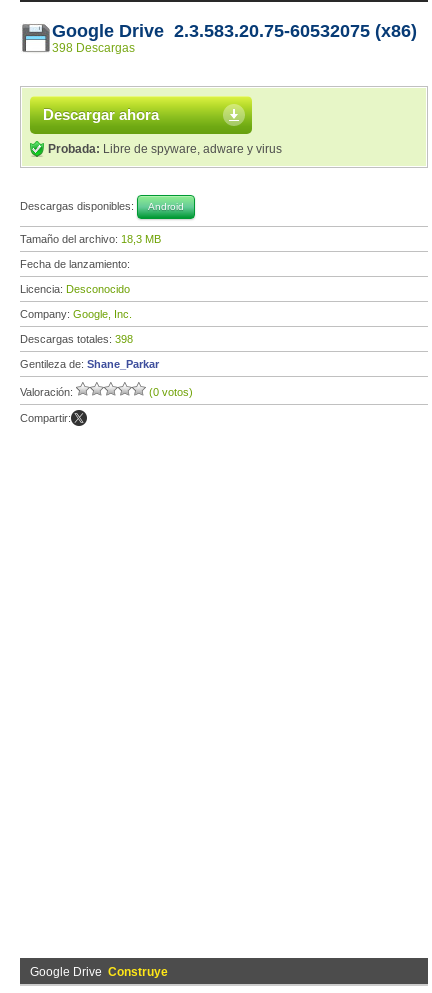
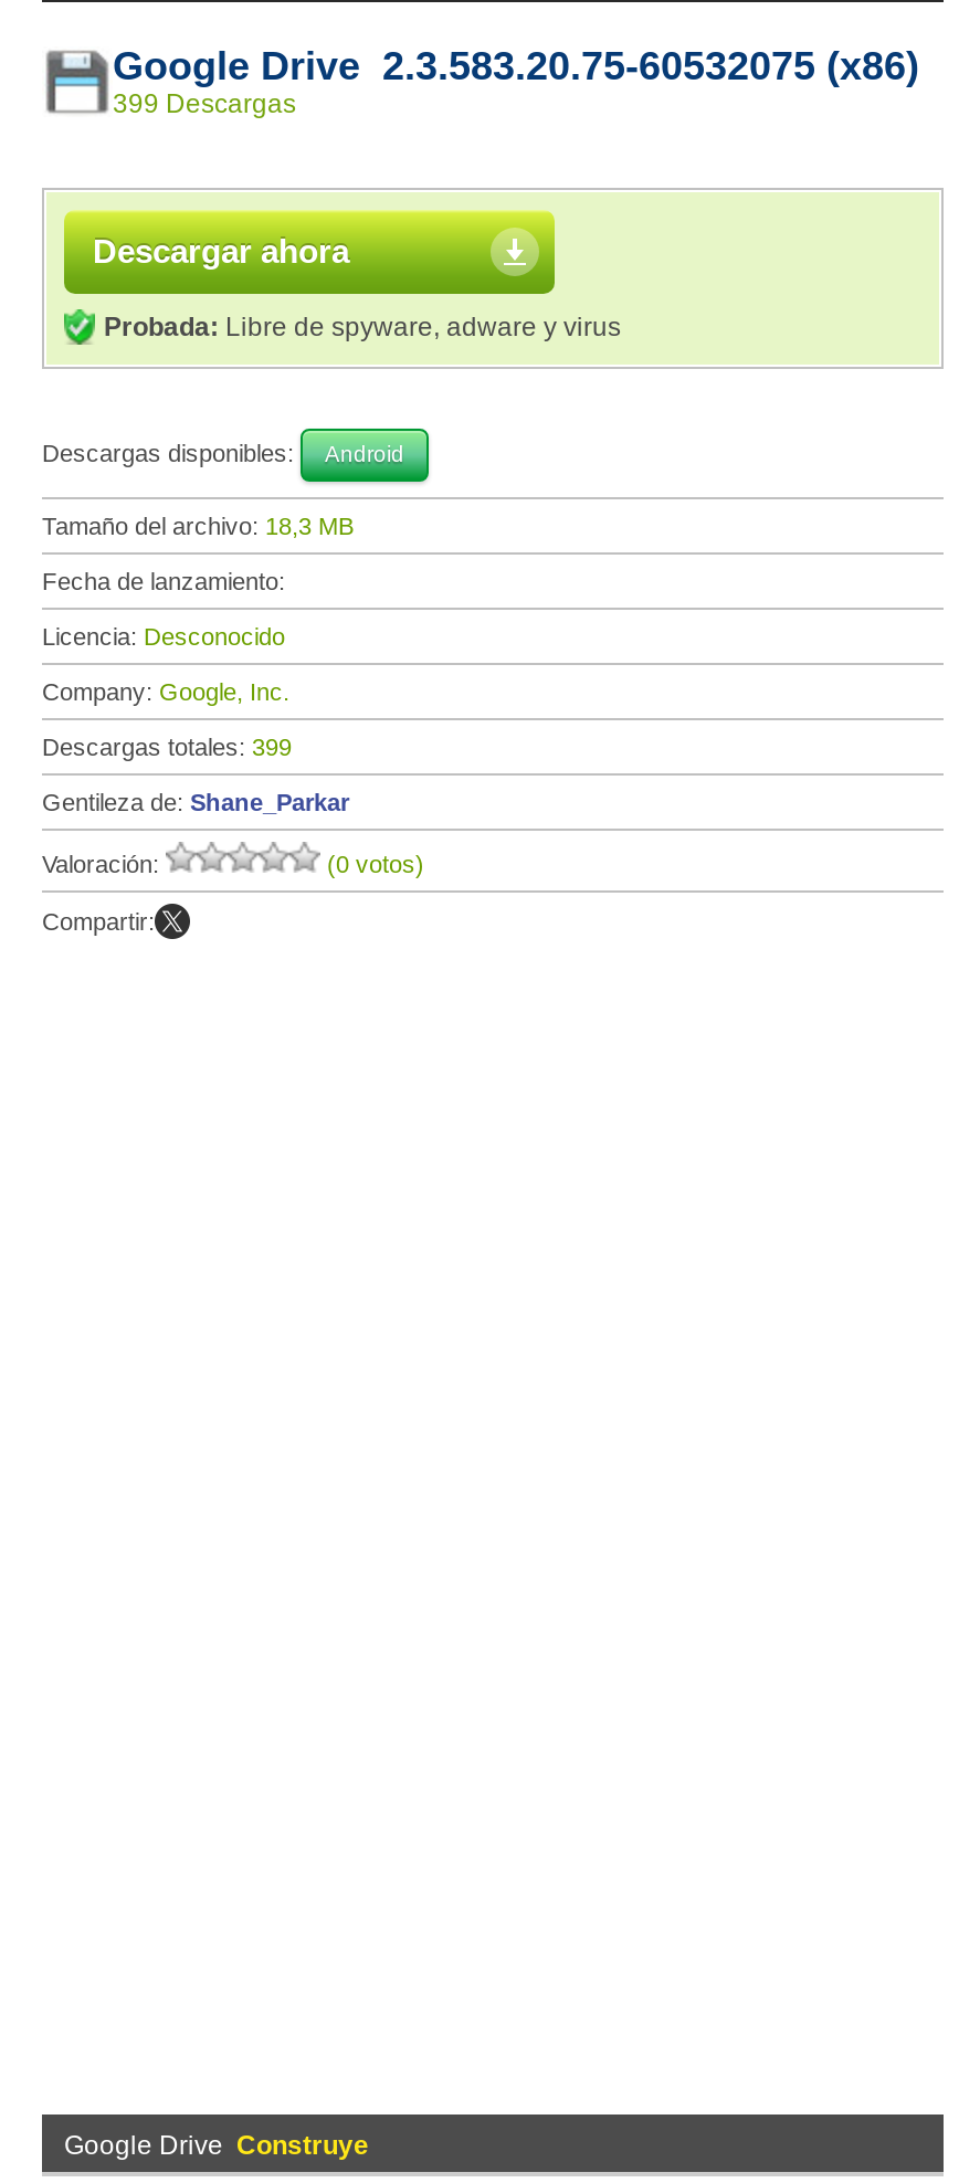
- 398 Descargas
+ 399 Descargas

- Descargas totales: 398
+ Descargas totales: 399
